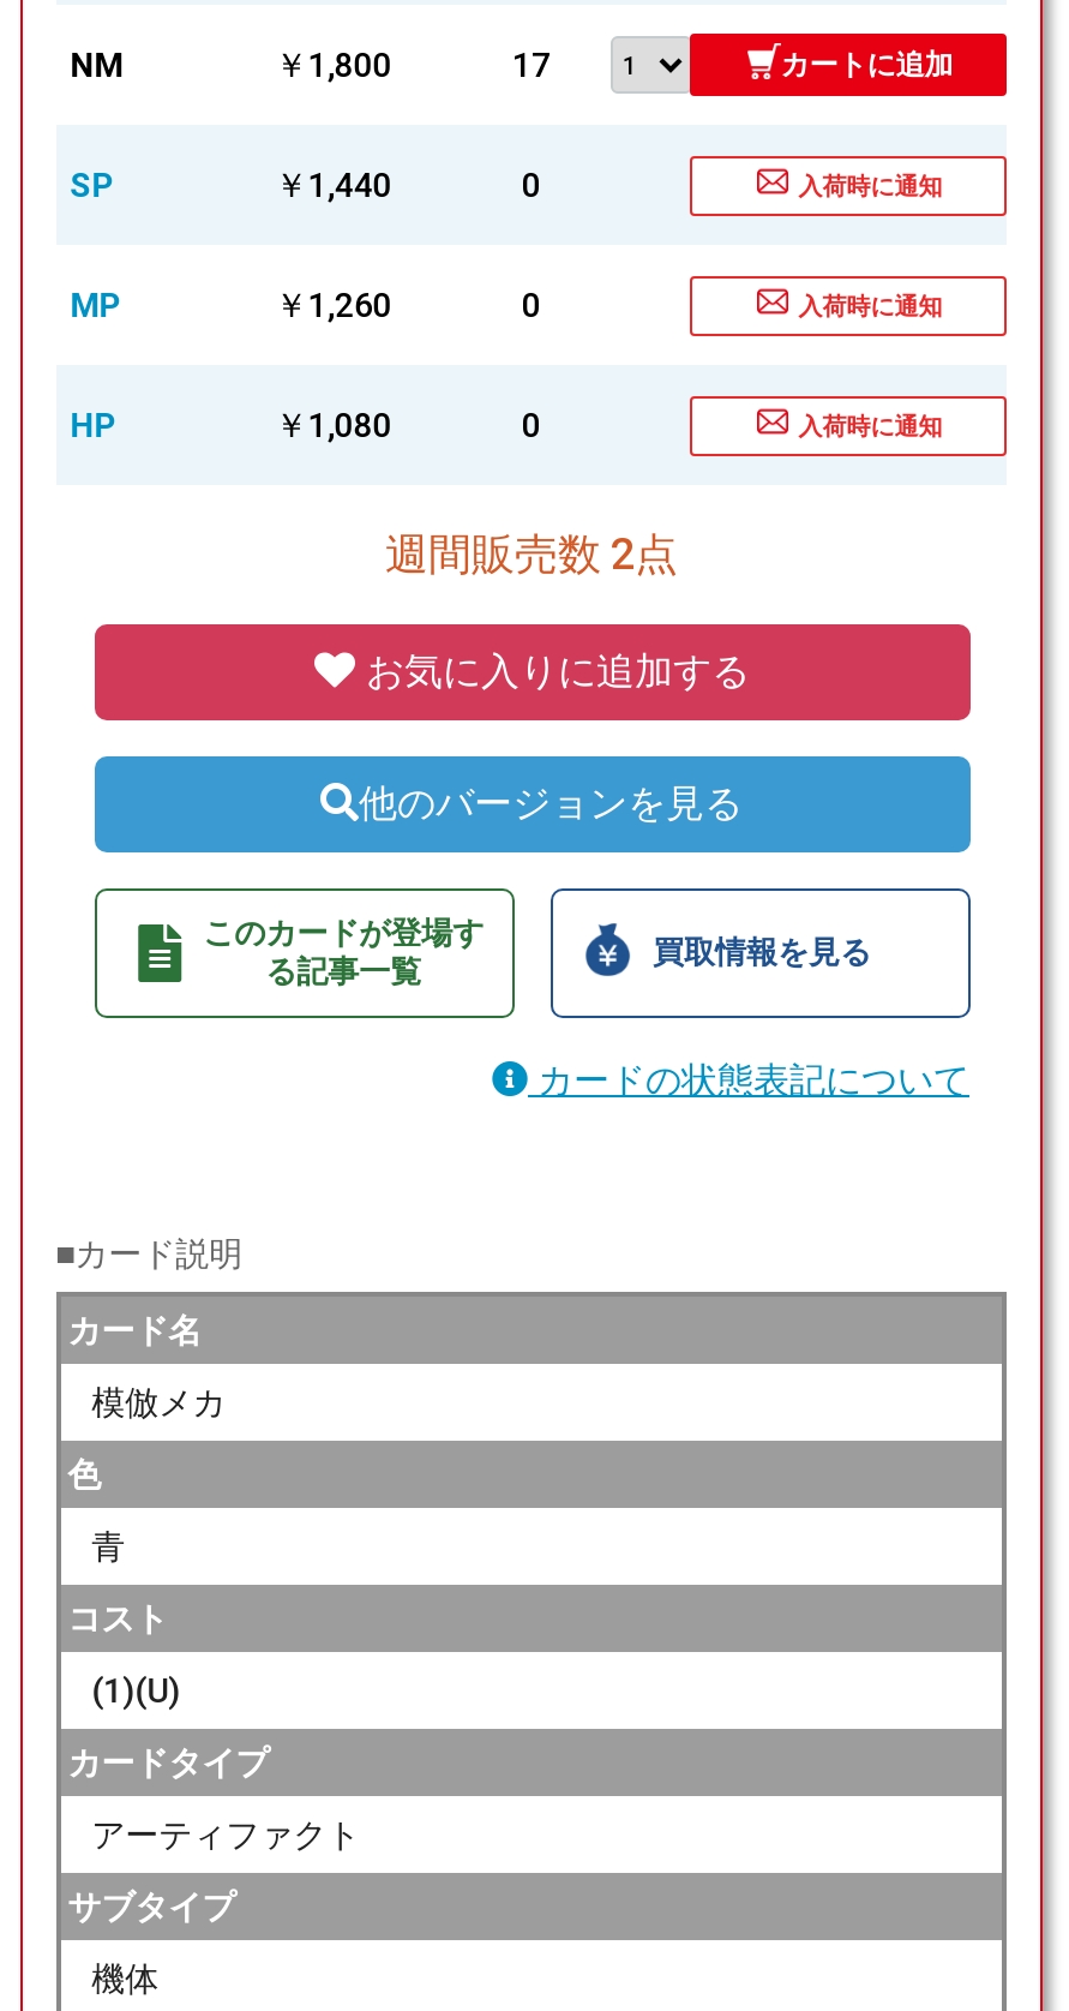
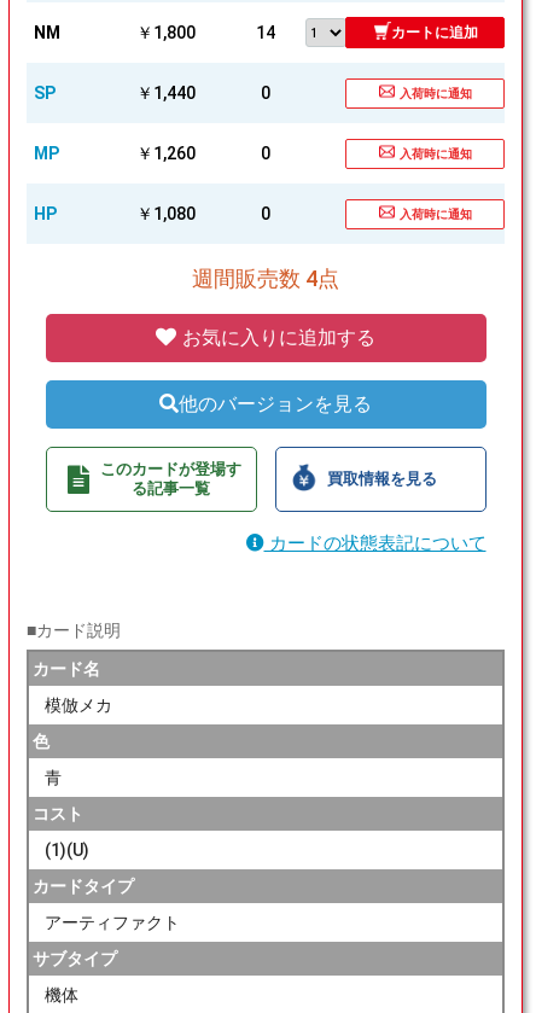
- 17
+ 14

- 週間販売数 2点
+ 週間販売数 4点
